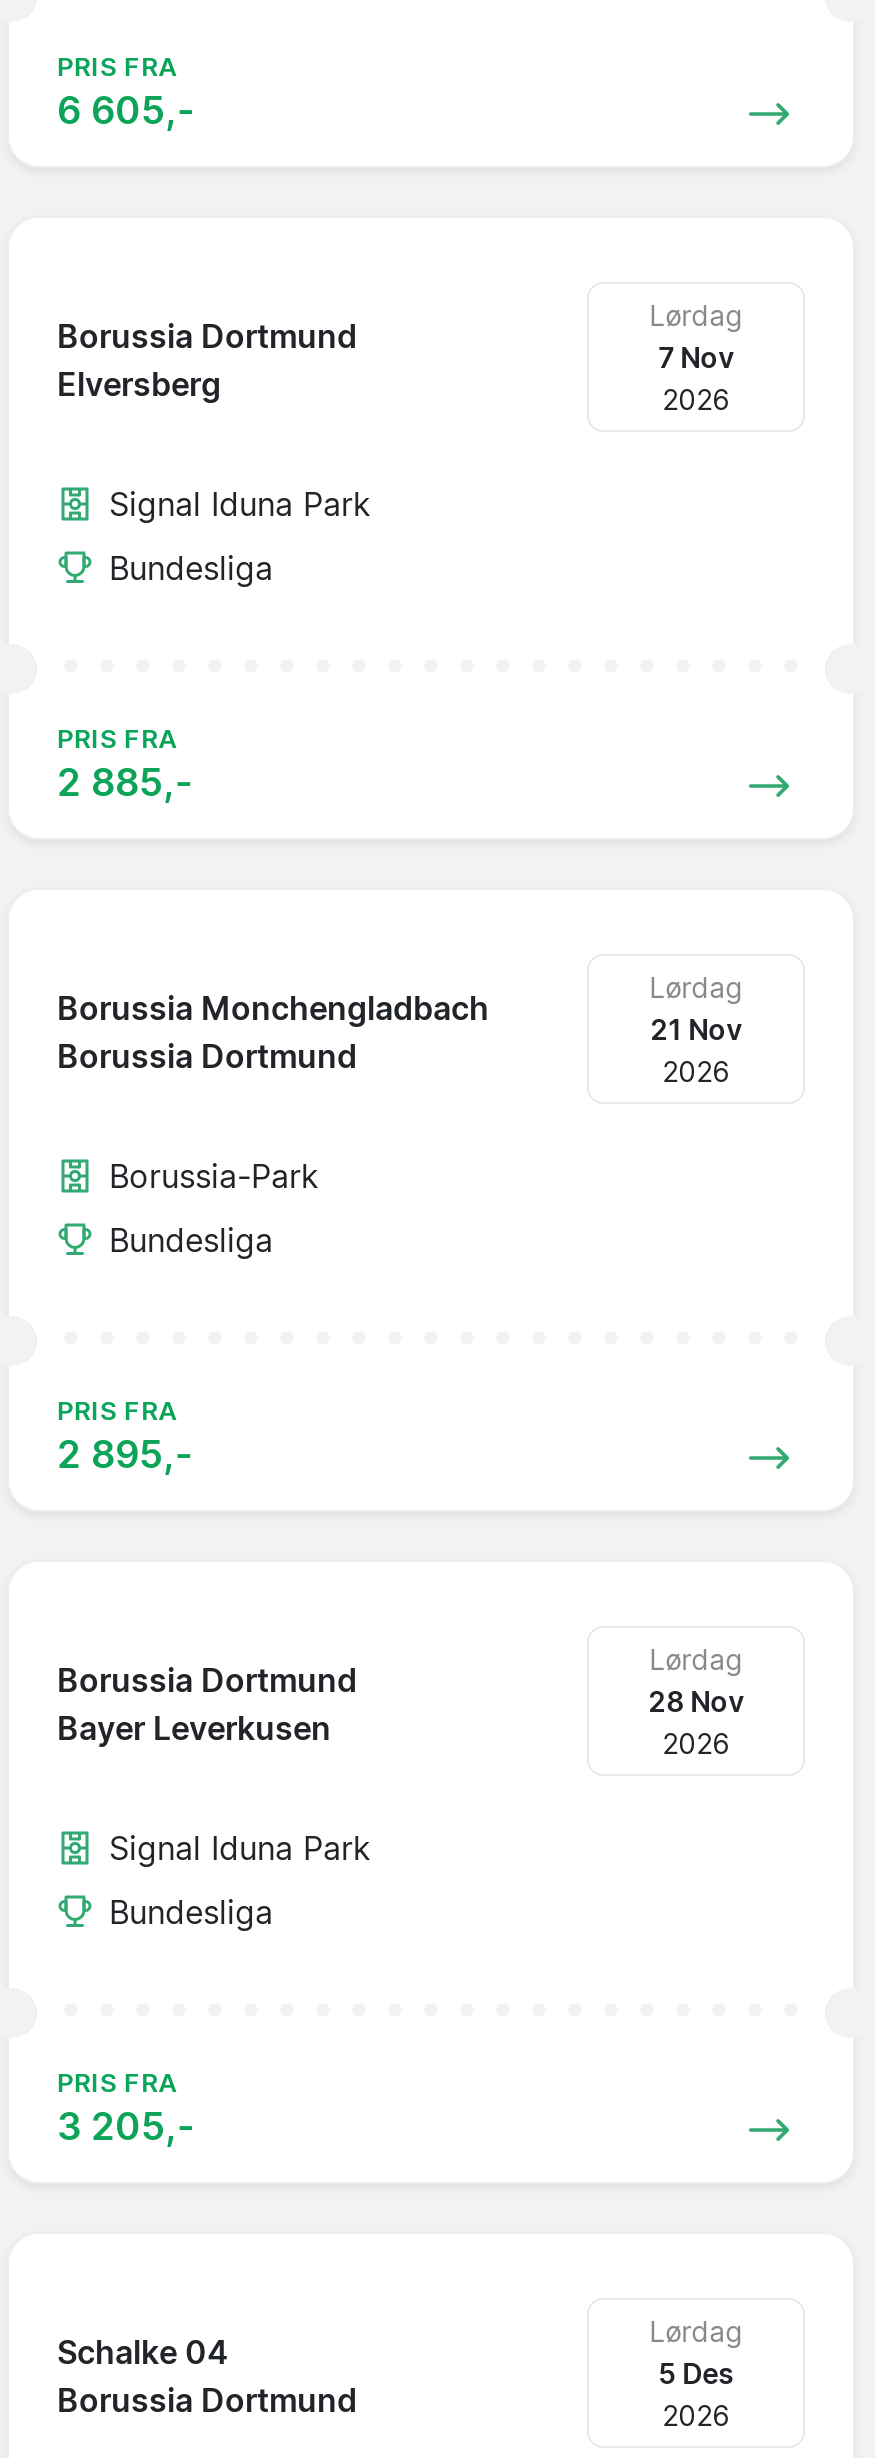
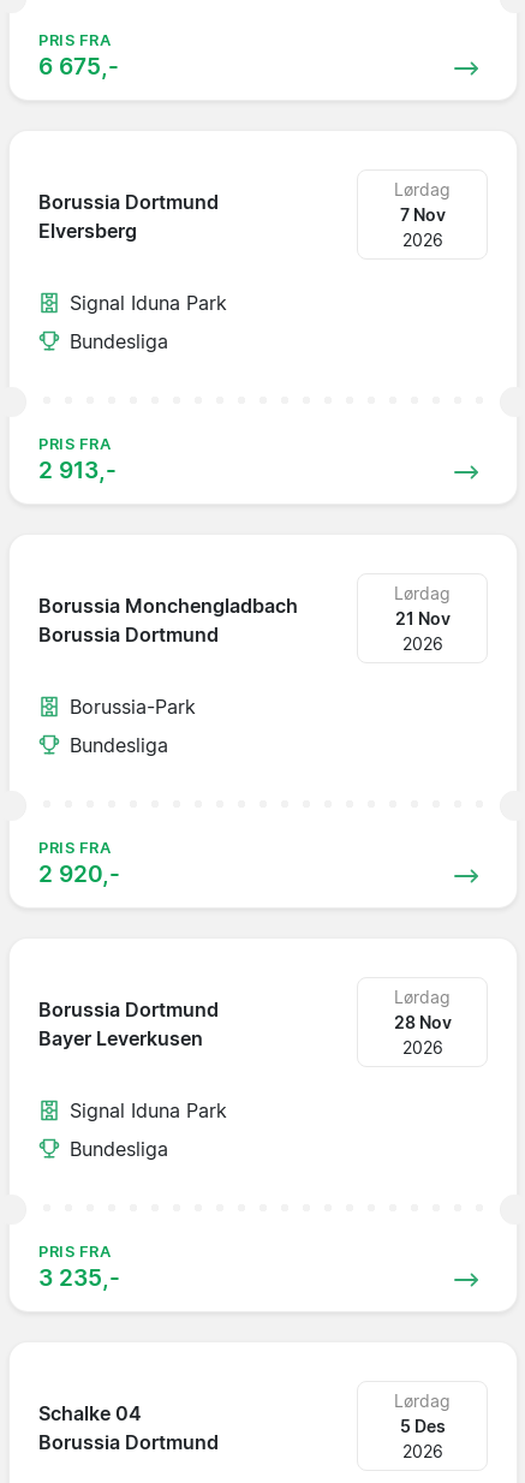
- 6 605,-
+ 6 675,-

- 2 885,-
+ 2 913,-

- 2 895,-
+ 2 920,-

- 3 205,-
+ 3 235,-
